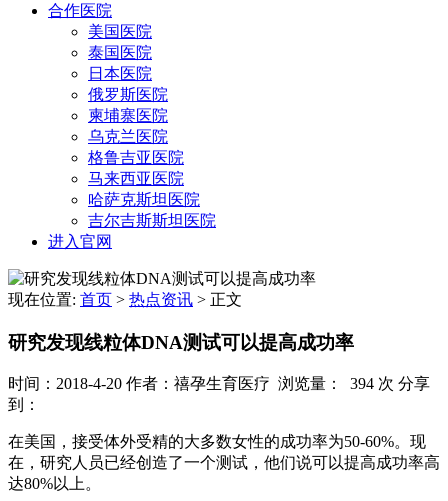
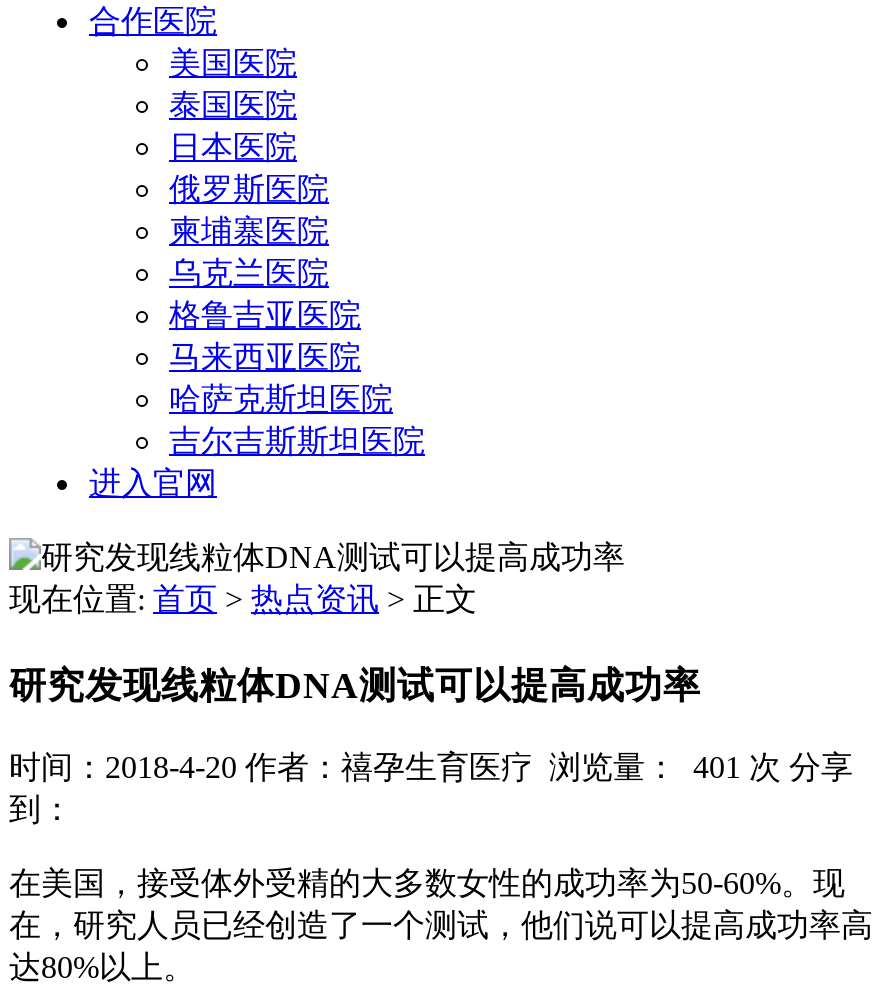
- 时间：2018-4-20 作者：禧孕生育医疗 浏览量： 394 次 分享
+ 时间：2018-4-20 作者：禧孕生育医疗 浏览量： 401 次 分享
